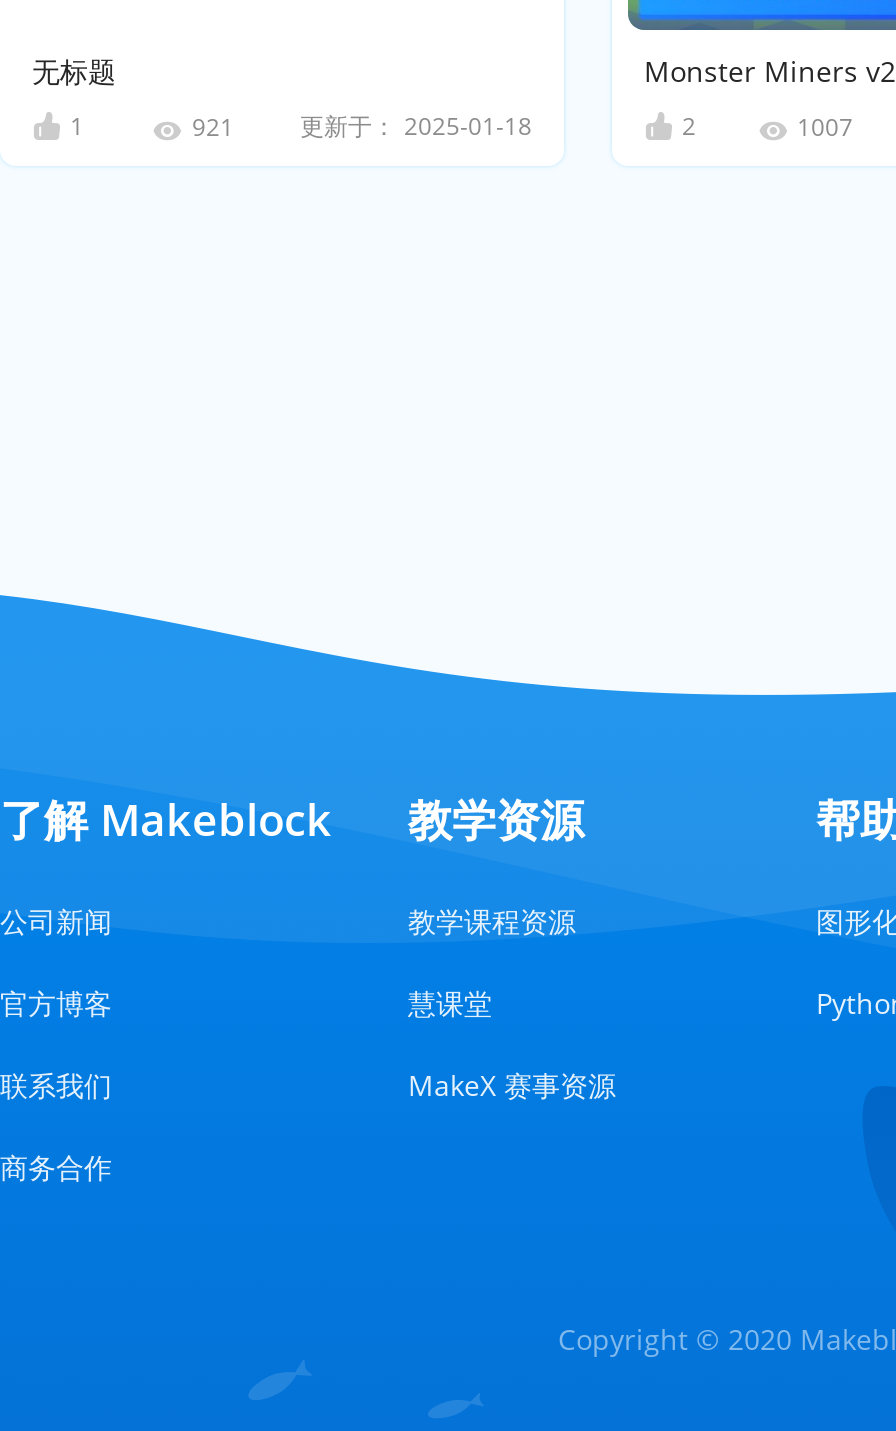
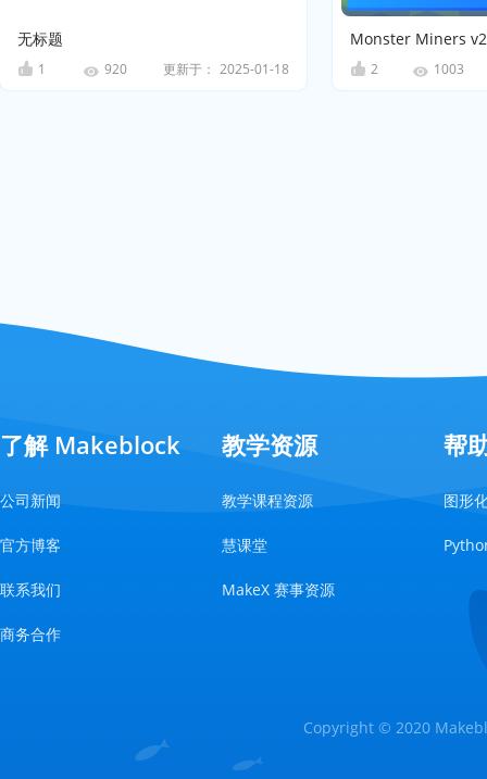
- 921 更新于： 2025-01-18
+ 920 更新于： 2025-01-18

- 1007
+ 1003
